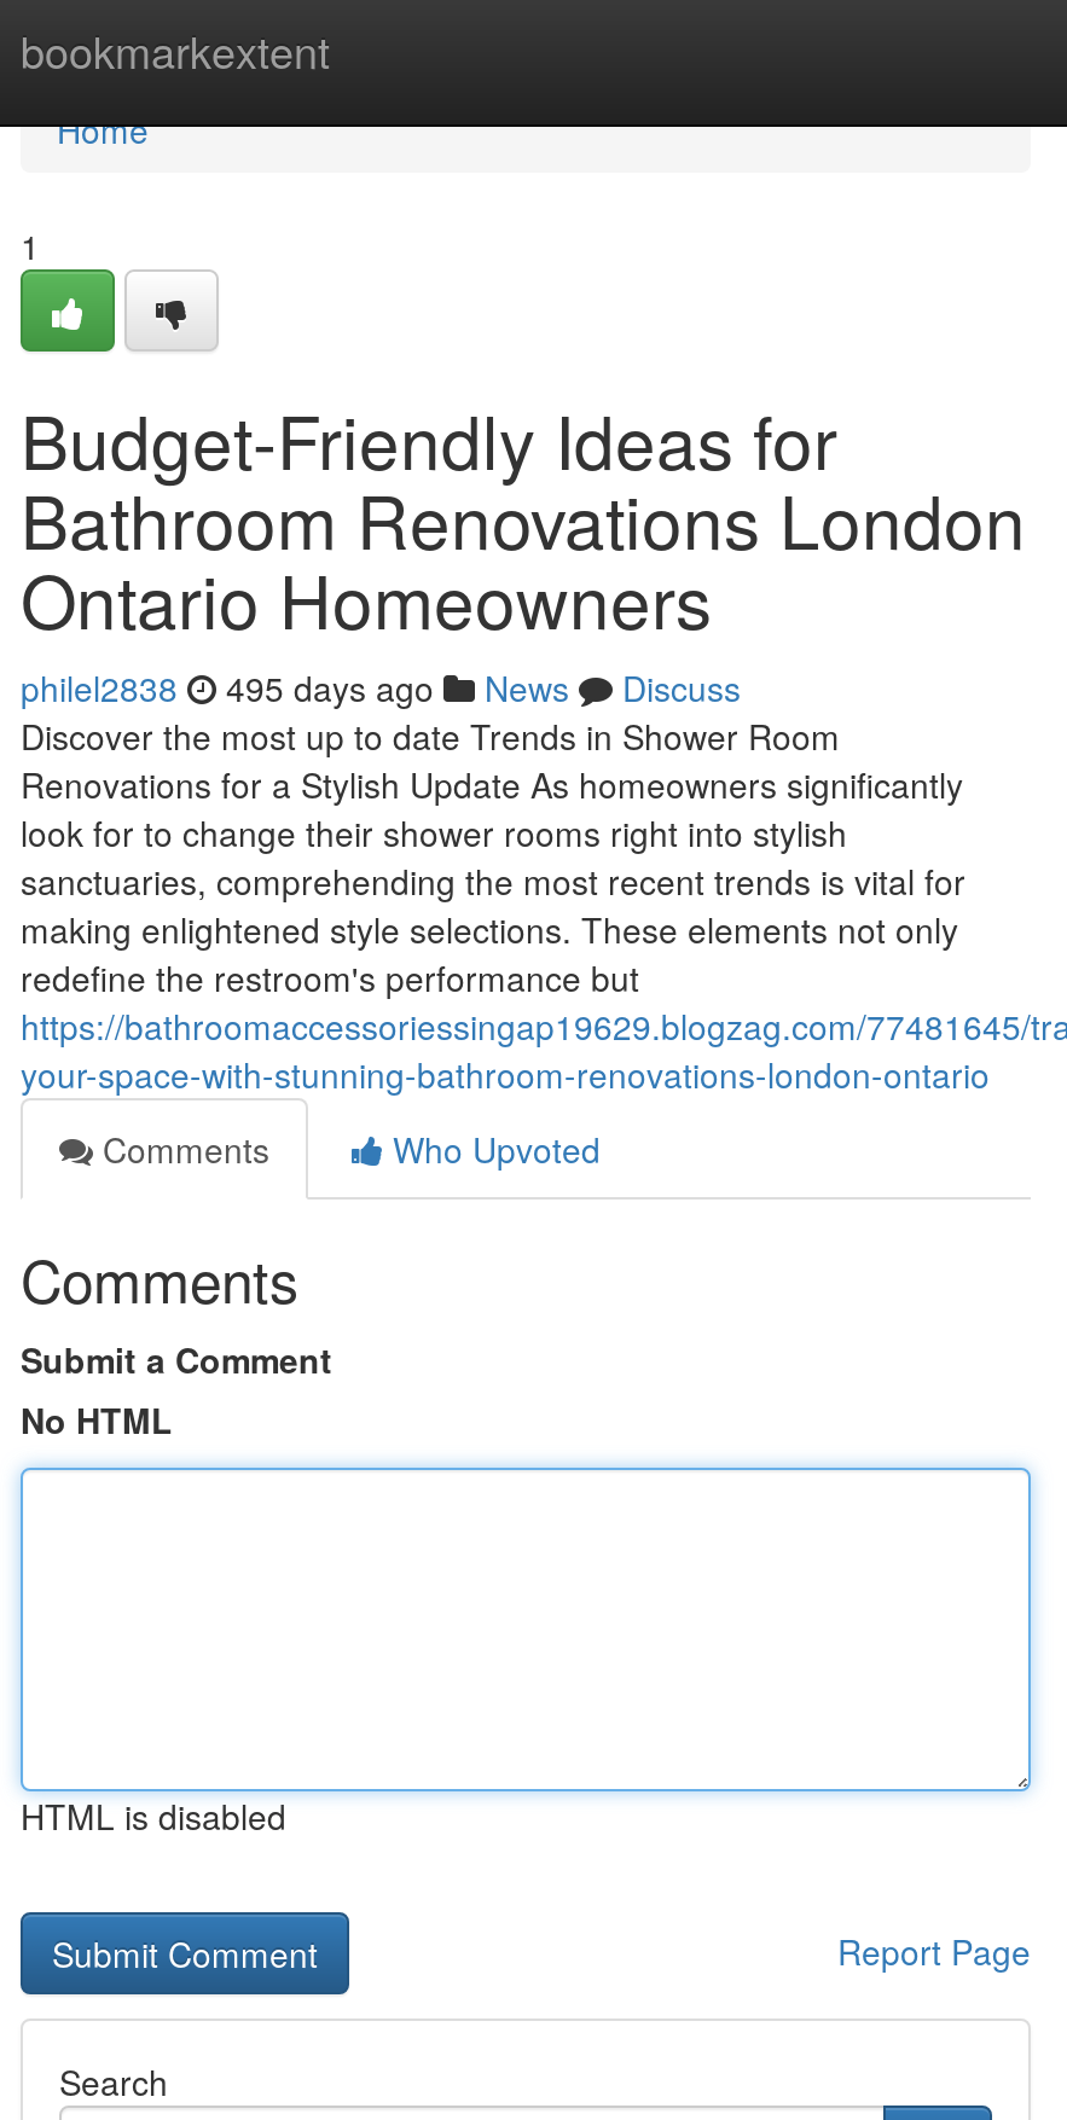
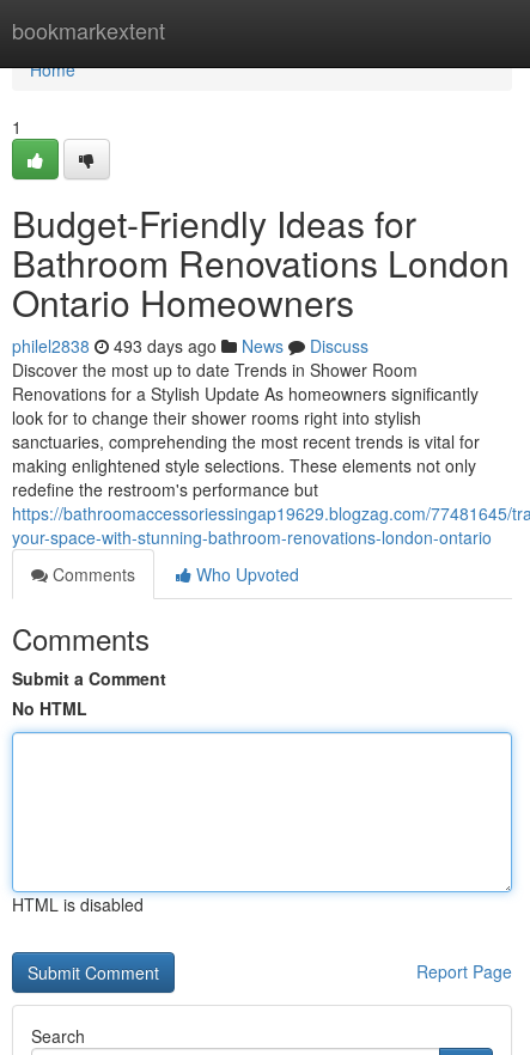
- philel2838 495 days ago News Discuss
+ philel2838 493 days ago News Discuss
